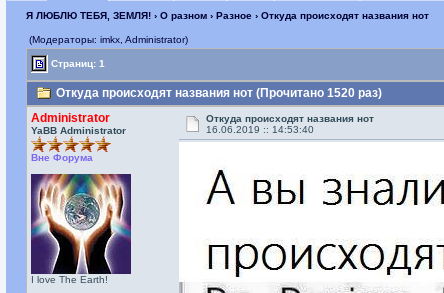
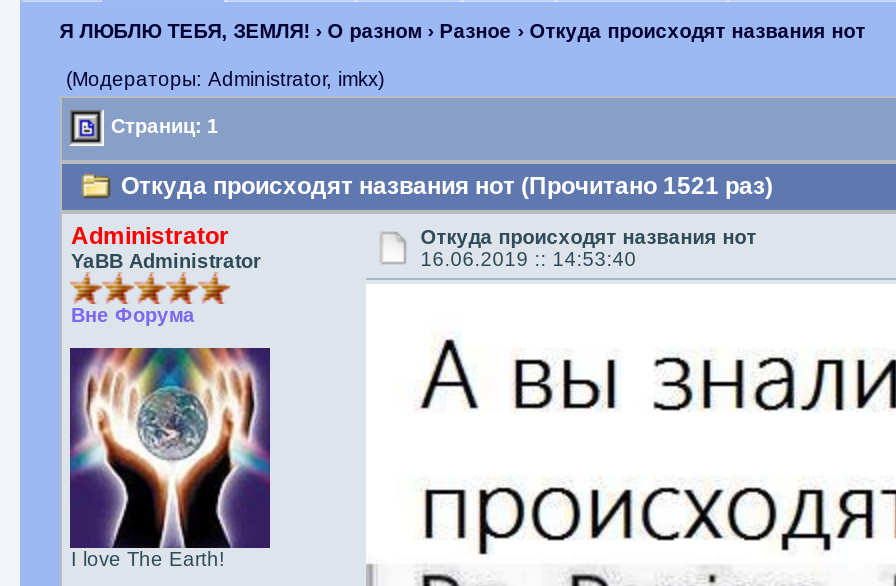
- (Модераторы: imkx, Administrator)
+ (Модераторы: Administrator, imkx)

- Откуда происходят названия нот (Прочитано 1520 раз)
+ Откуда происходят названия нот (Прочитано 1521 раз)
